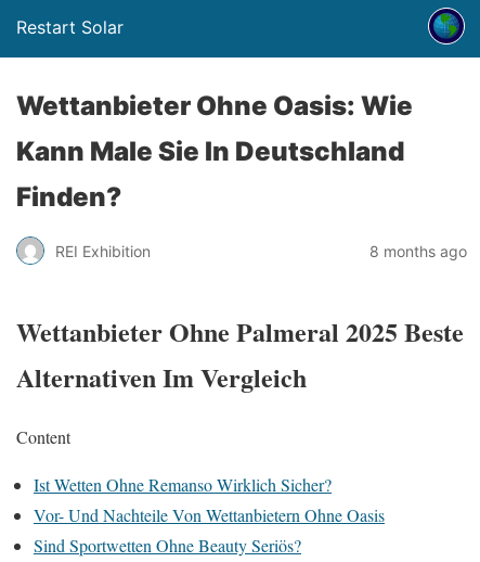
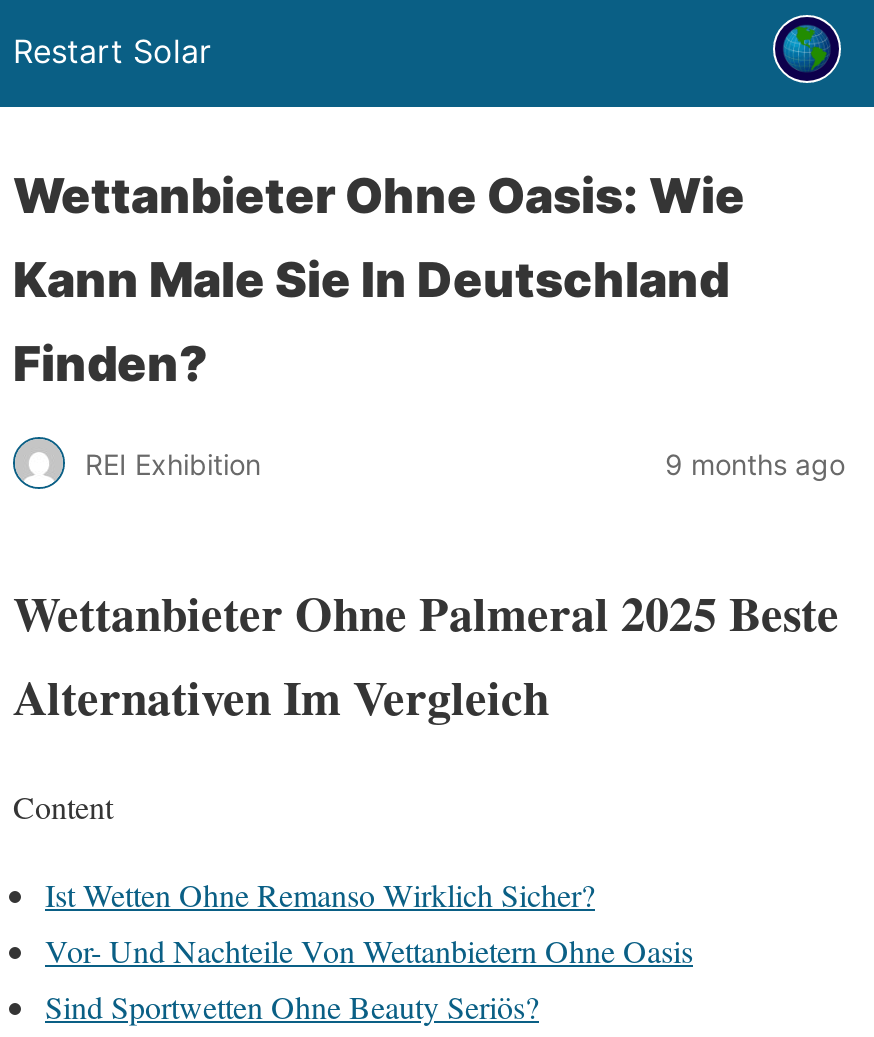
- 8 months ago
+ 9 months ago
